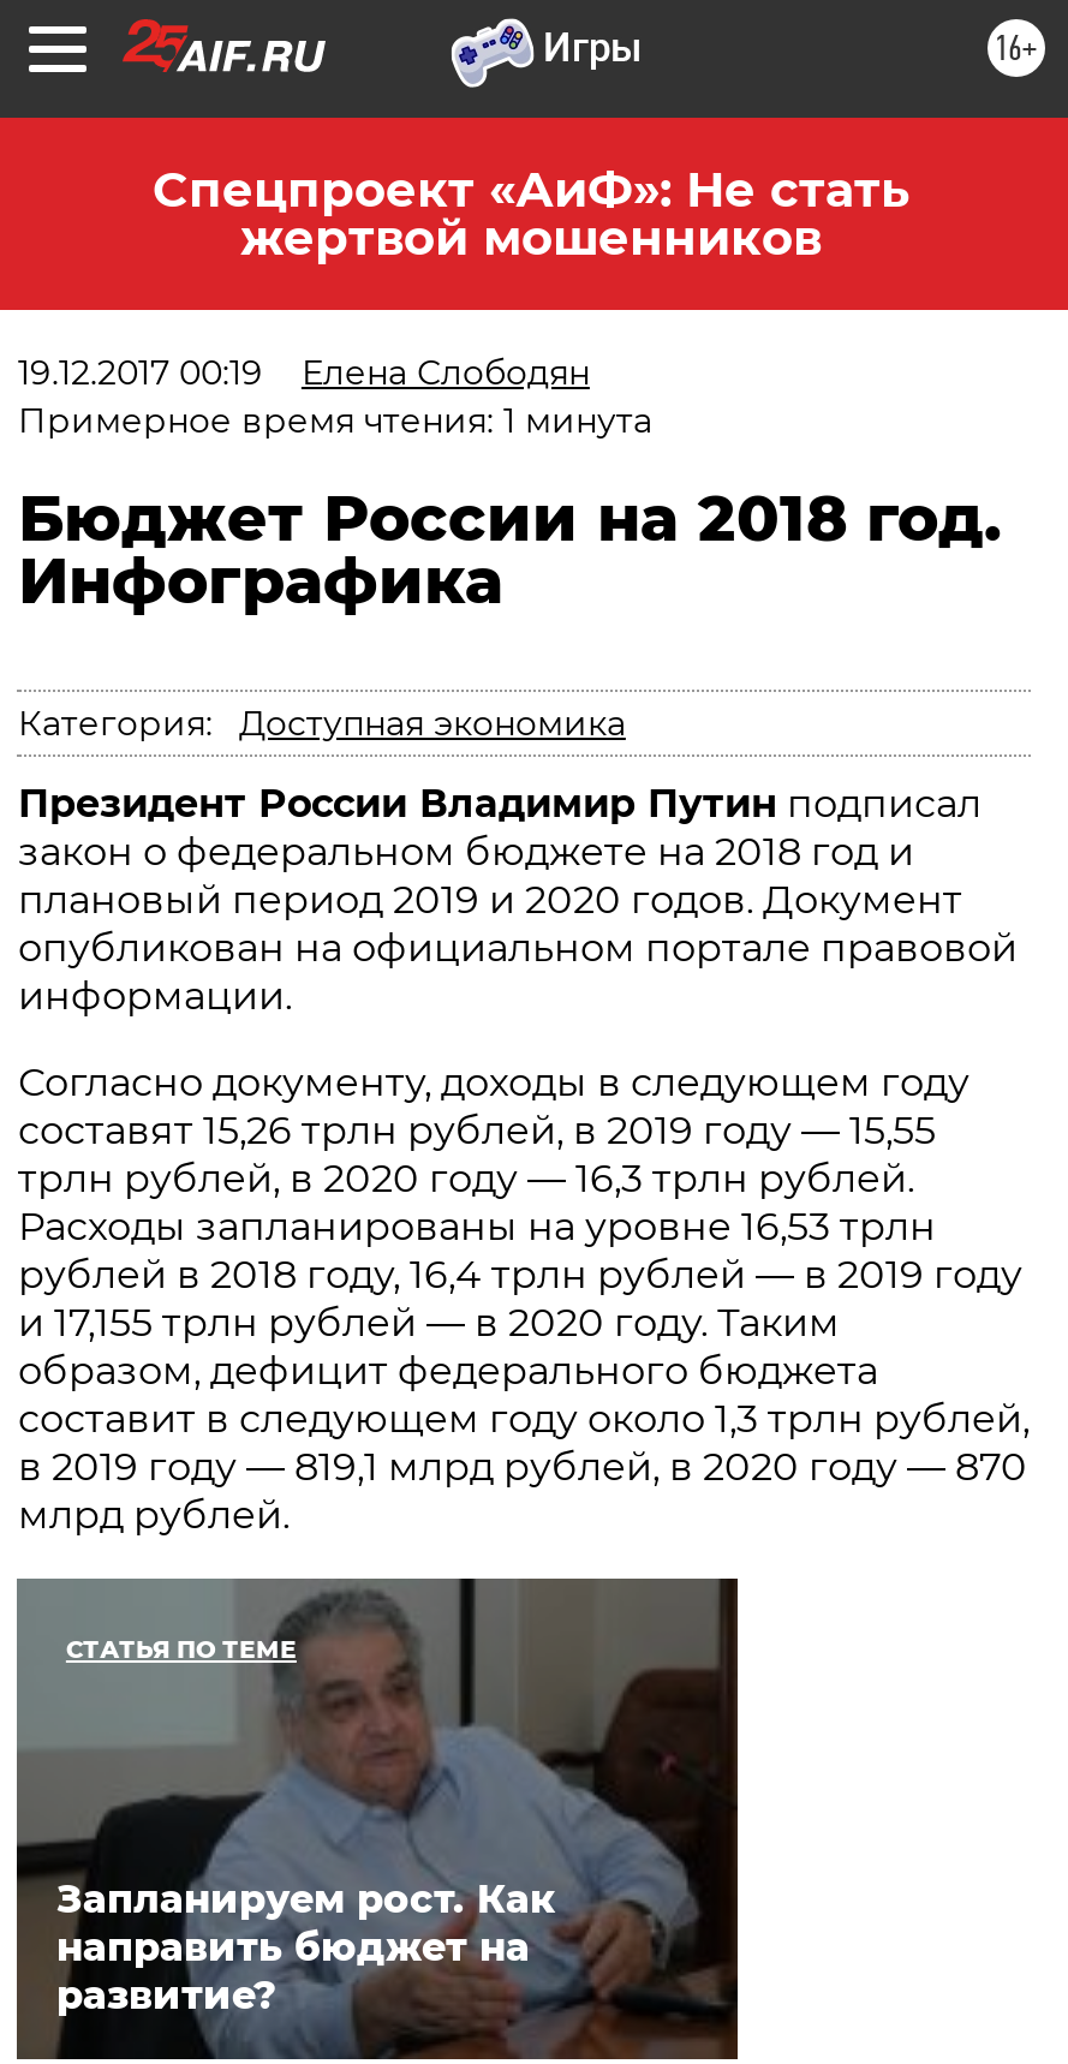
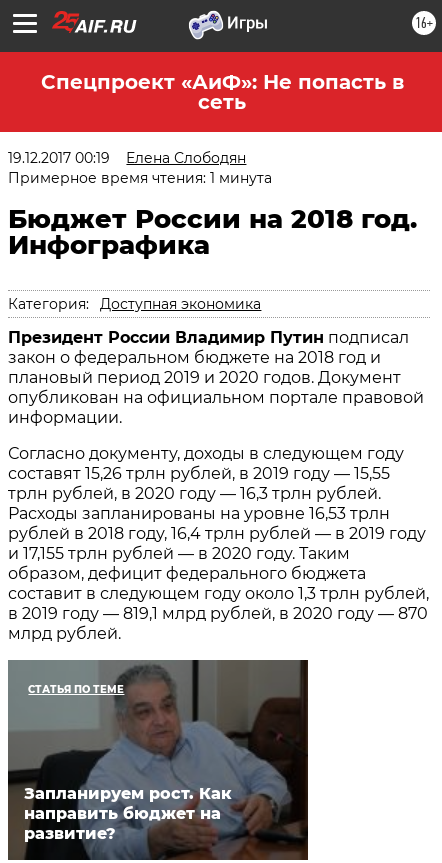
- Спецпроект «АиФ»: Не стать
- жертвой мошенников
+ Спецпроект «АиФ»: Не попасть в
+ сеть
